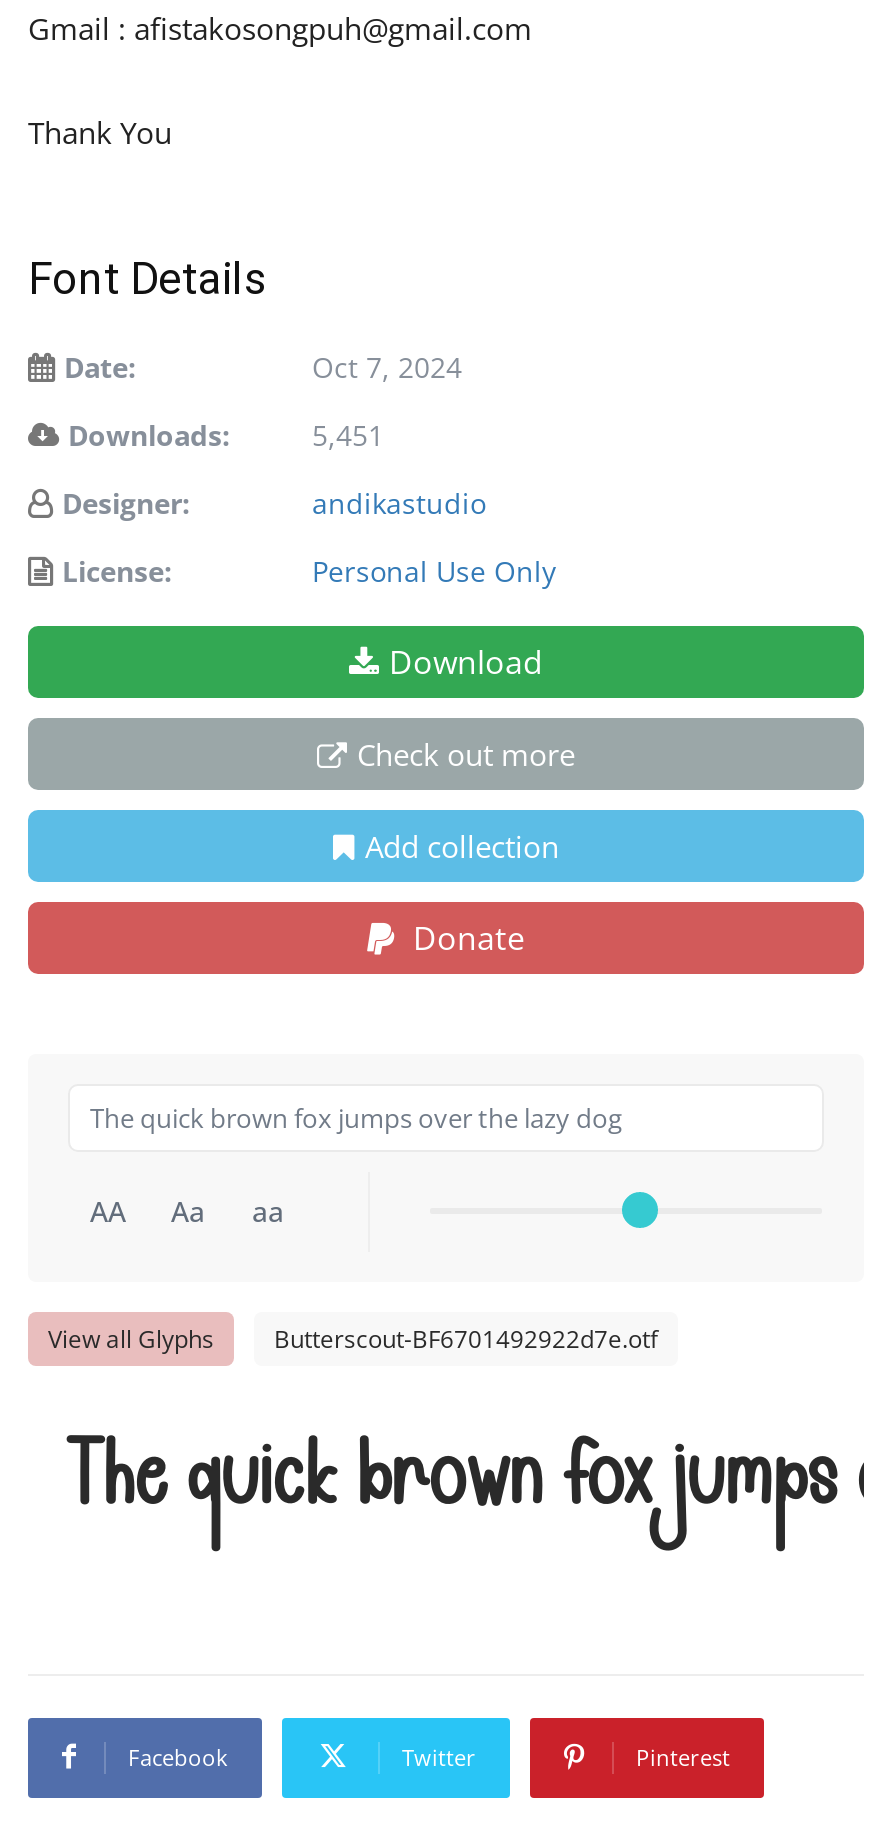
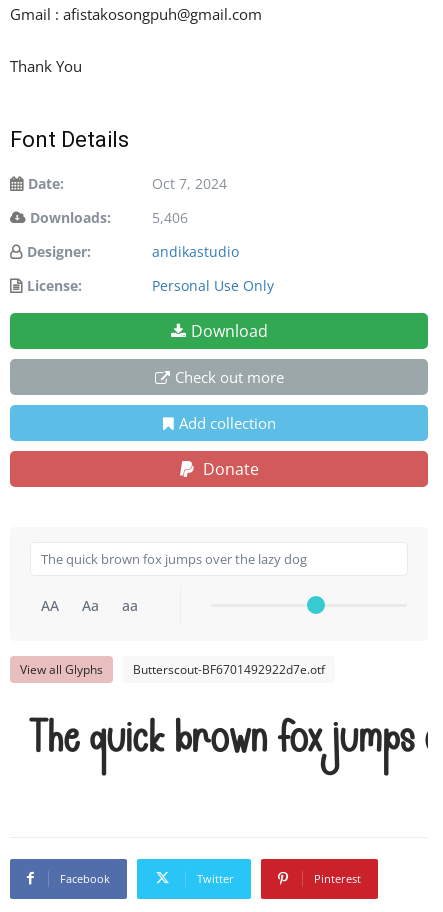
- 5,451
+ 5,406
